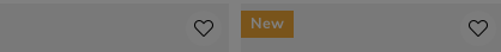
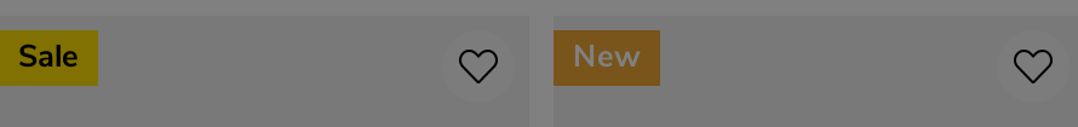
+ Sale
